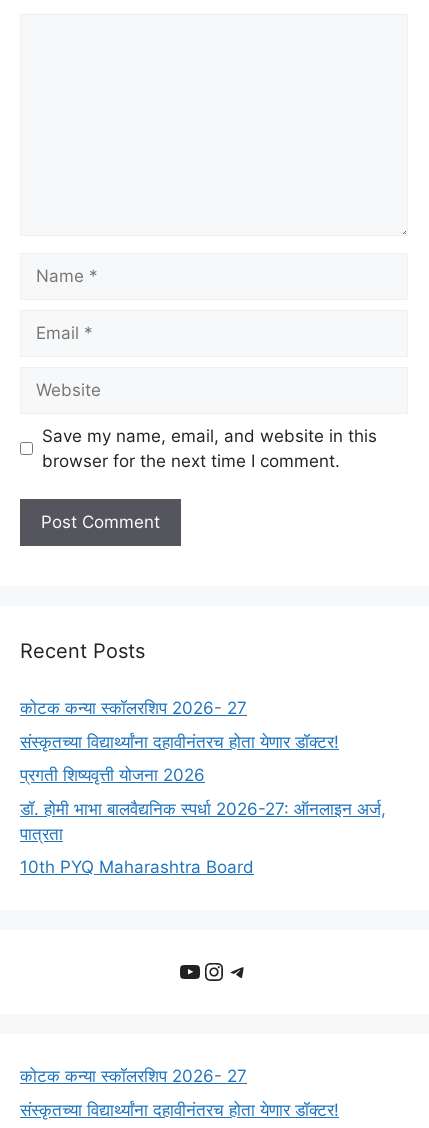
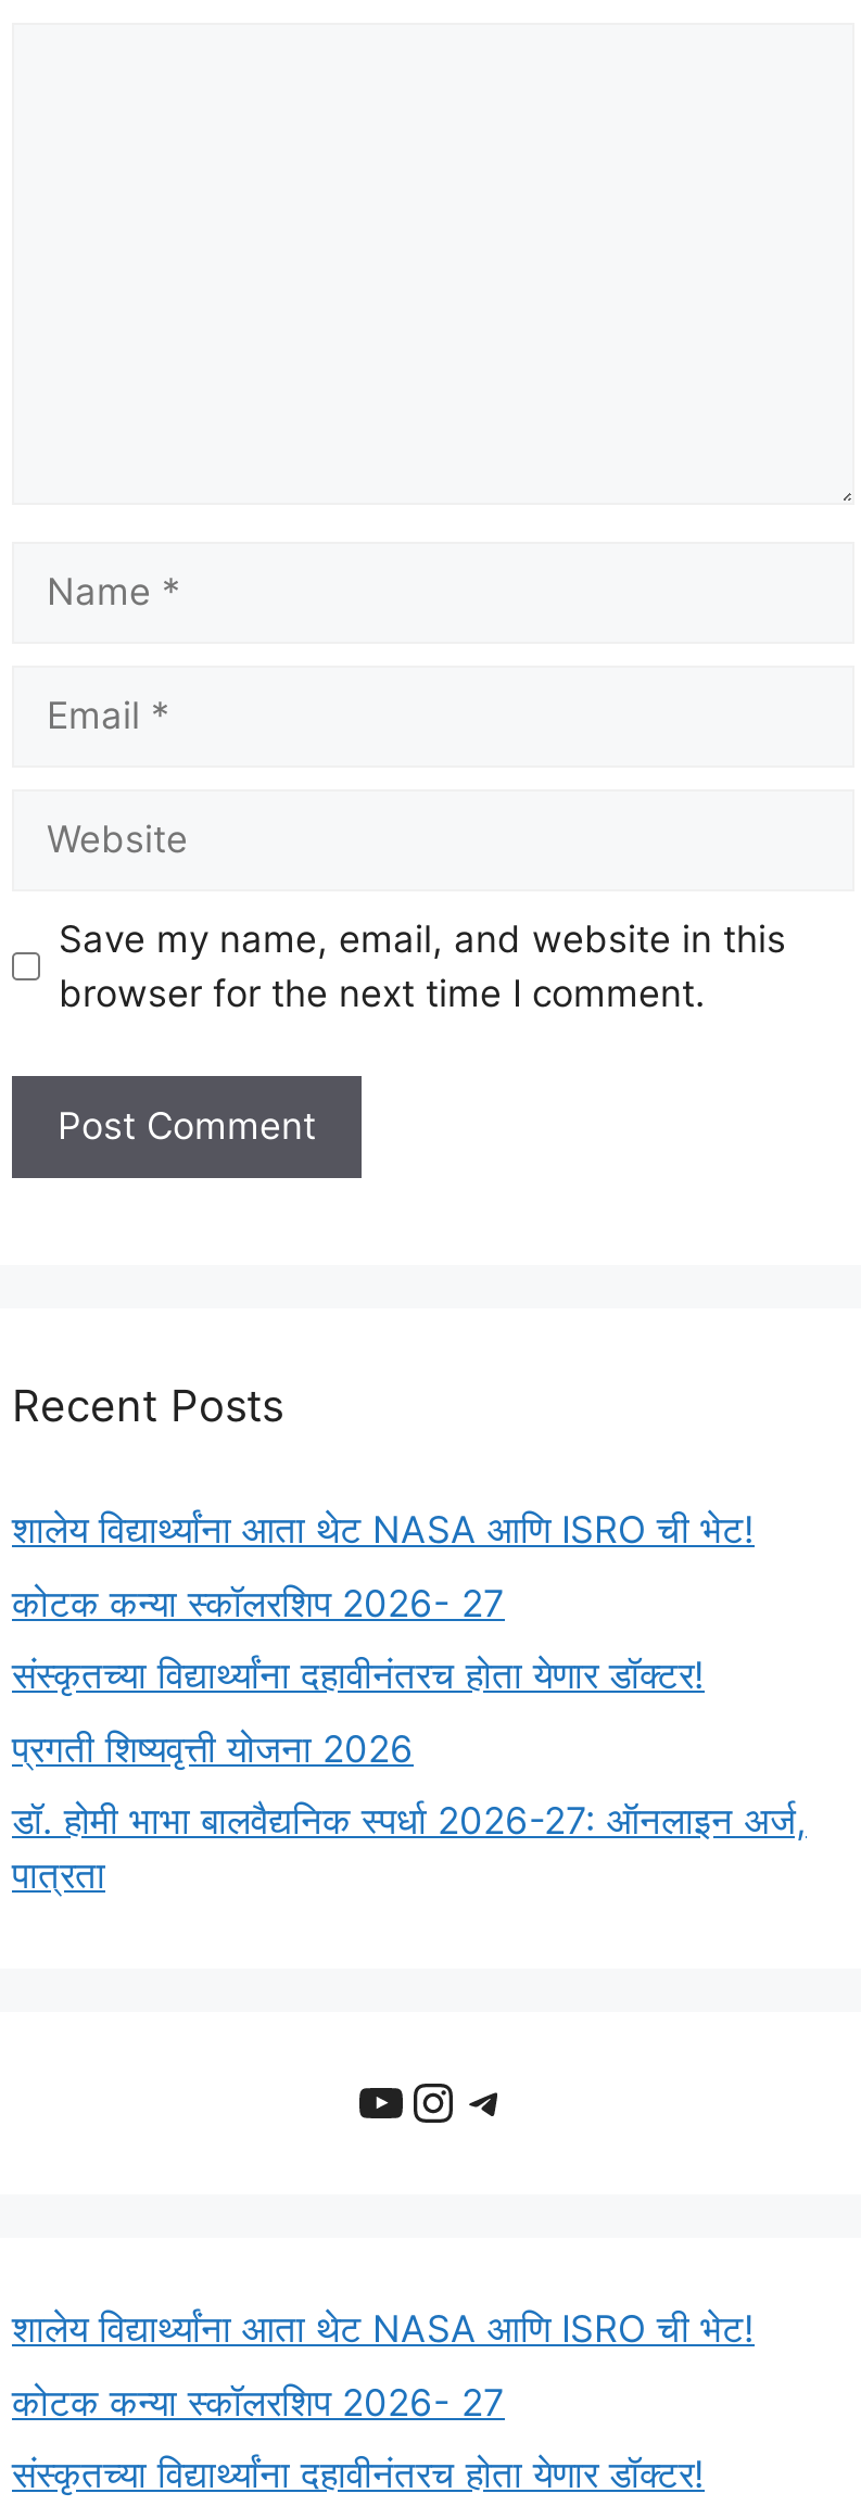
+ शालेय विद्यार्थ्यांना आता थेट NASA आणि ISRO ची भेट!

- 10th PYQ Maharashtra Board

+ शालेय विद्यार्थ्यांना आता थेट NASA आणि ISRO ची भेट!
